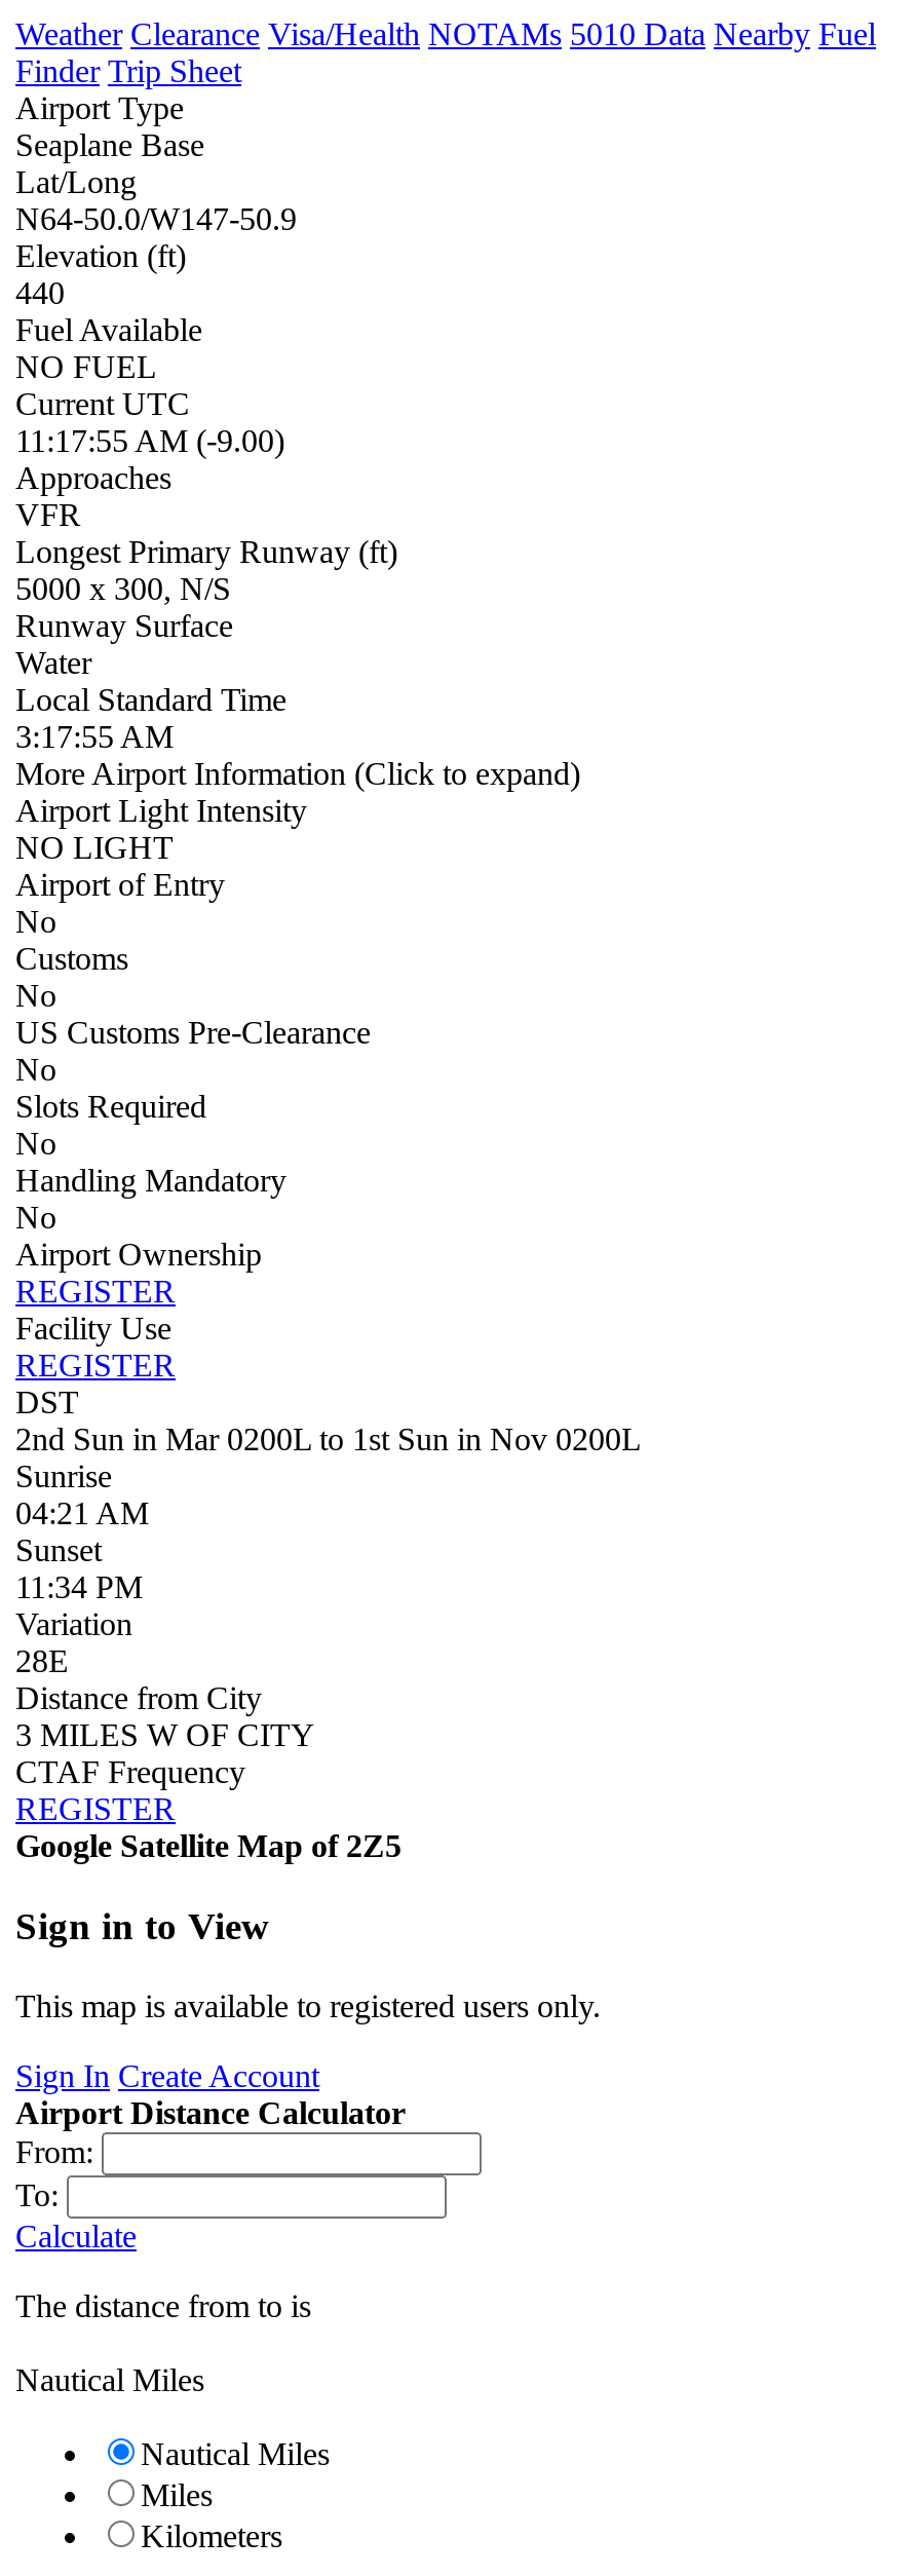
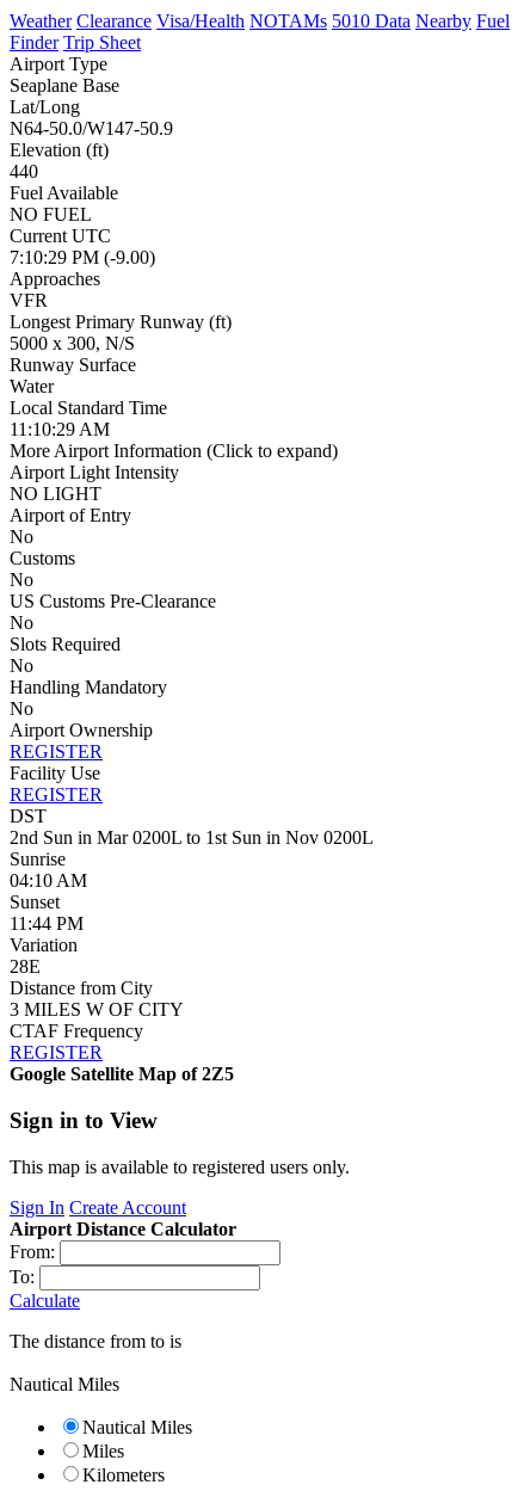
- 11:17:55 AM (-9.00)
+ 7:10:29 PM (-9.00)

- 3:17:55 AM
+ 11:10:29 AM

- 04:21 AM
+ 04:10 AM

- 11:34 PM
+ 11:44 PM
